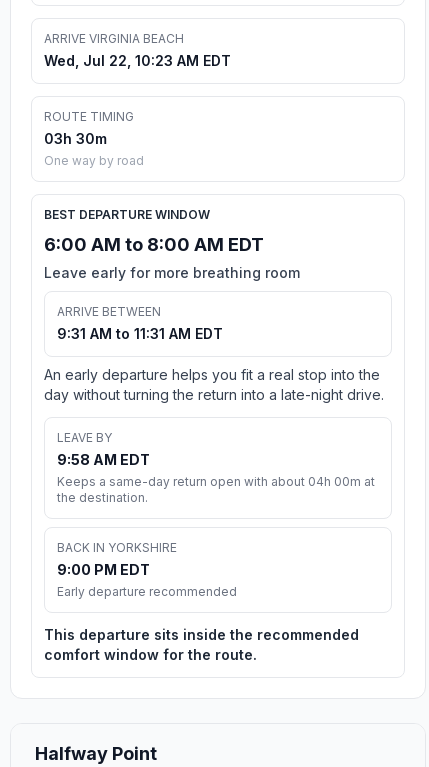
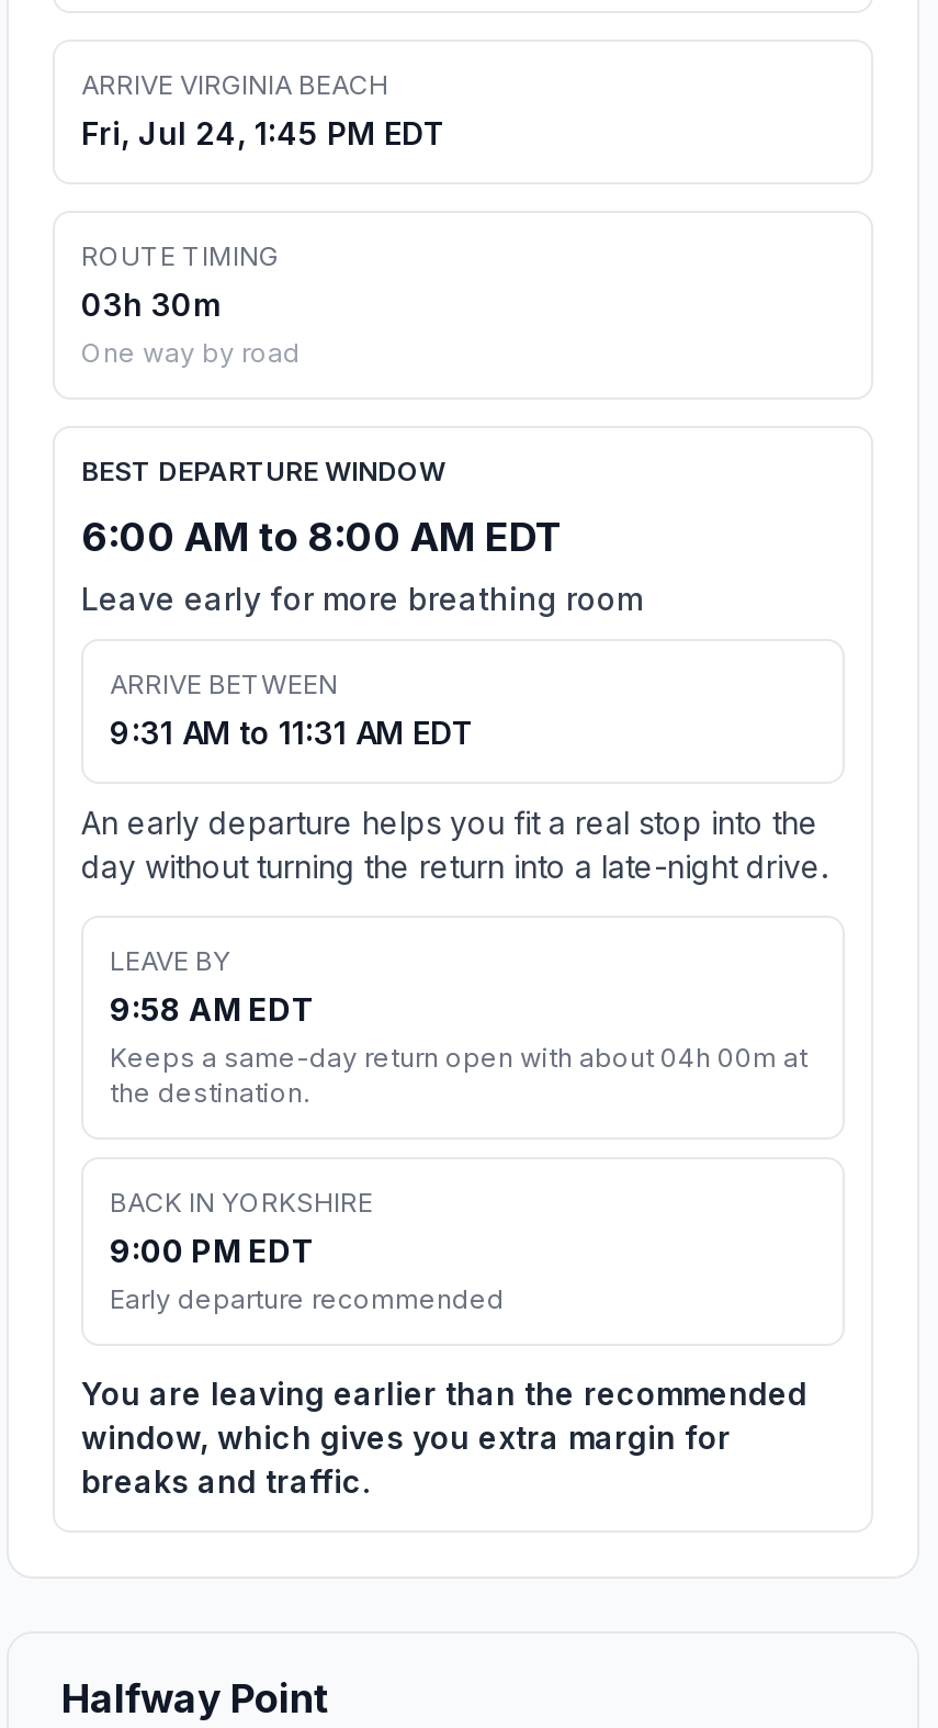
- Wed, Jul 22, 10:23 AM EDT
+ Fri, Jul 24, 1:45 PM EDT

- This departure sits inside the recommended
- comfort window for the route.
+ You are leaving earlier than the recommended
+ window, which gives you extra margin for
+ breaks and traffic.
